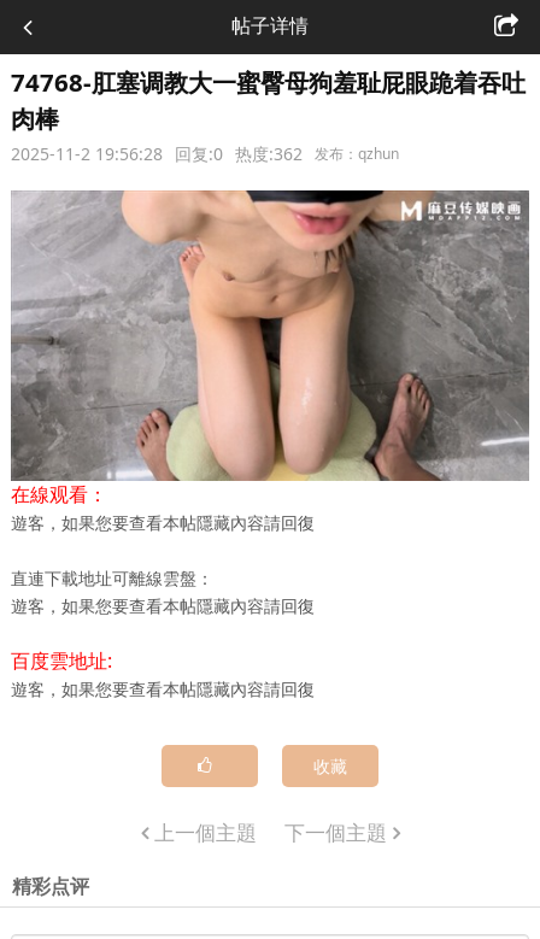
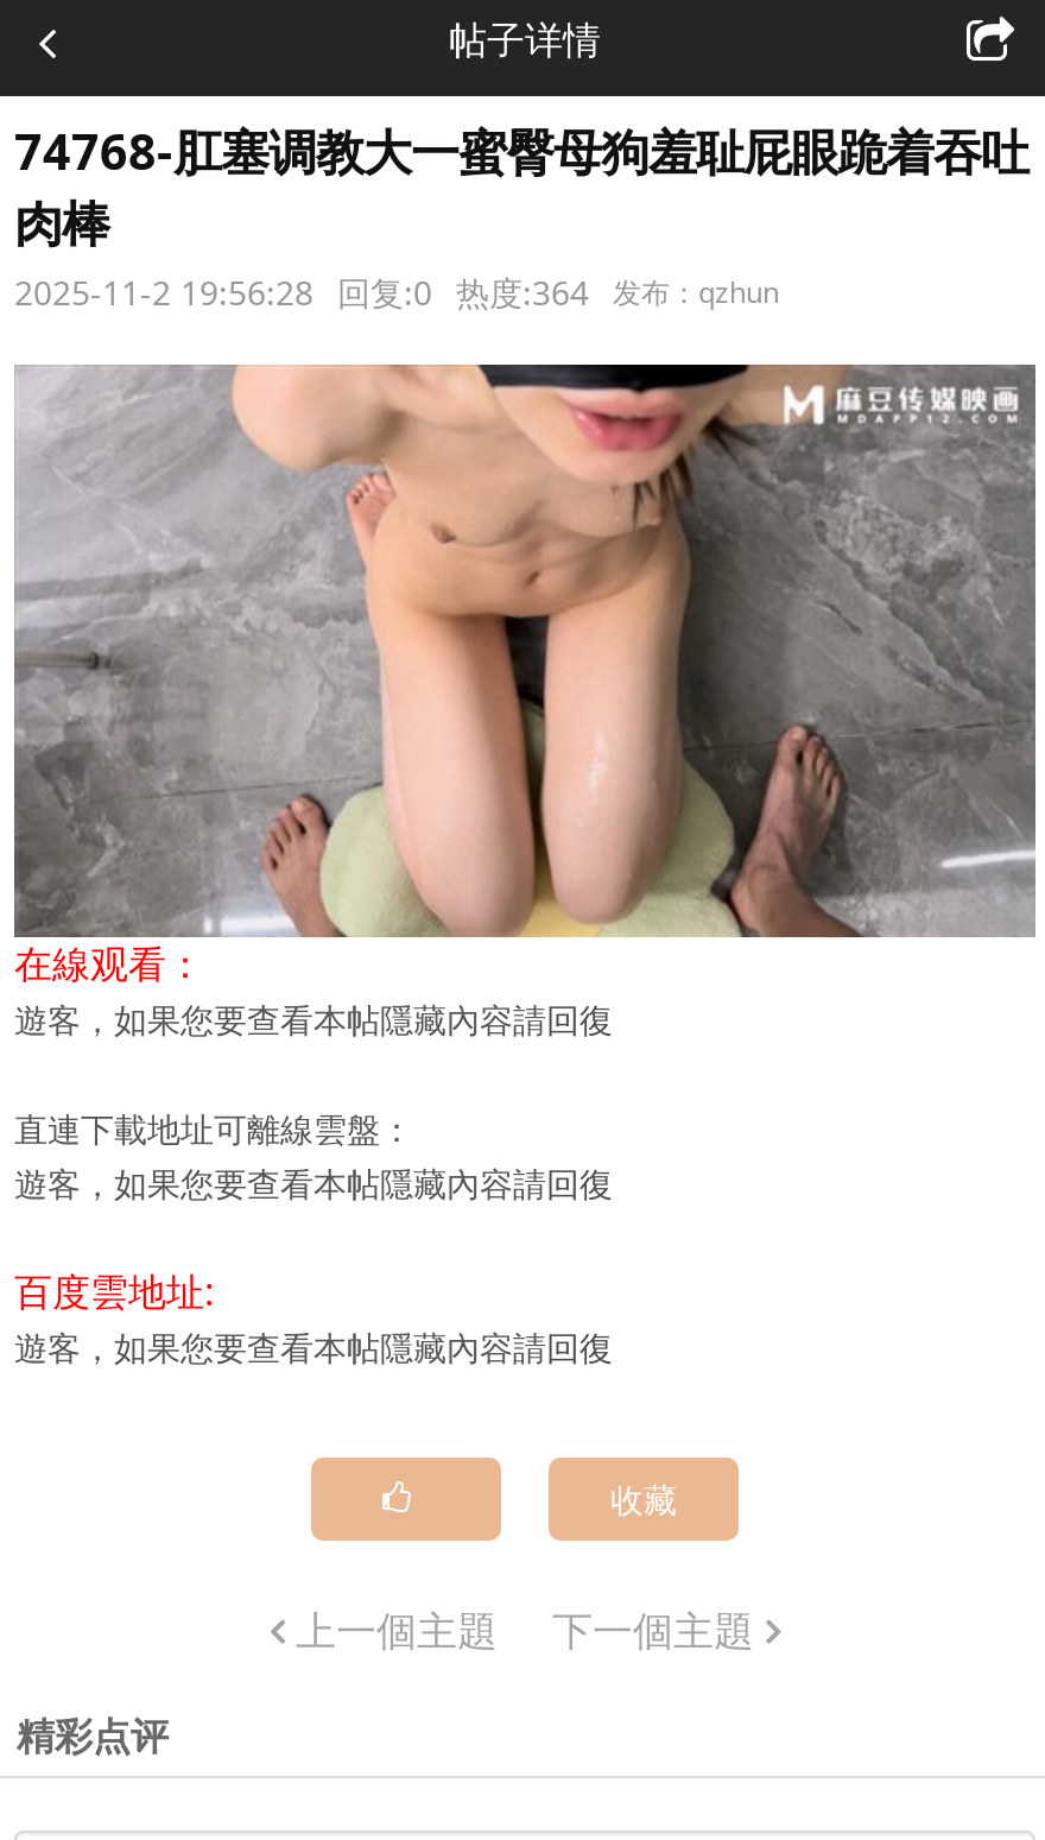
- 2025-11-2 19:56:28 回复:0 热度:362 发布：qzhun
+ 2025-11-2 19:56:28 回复:0 热度:364 发布：qzhun
